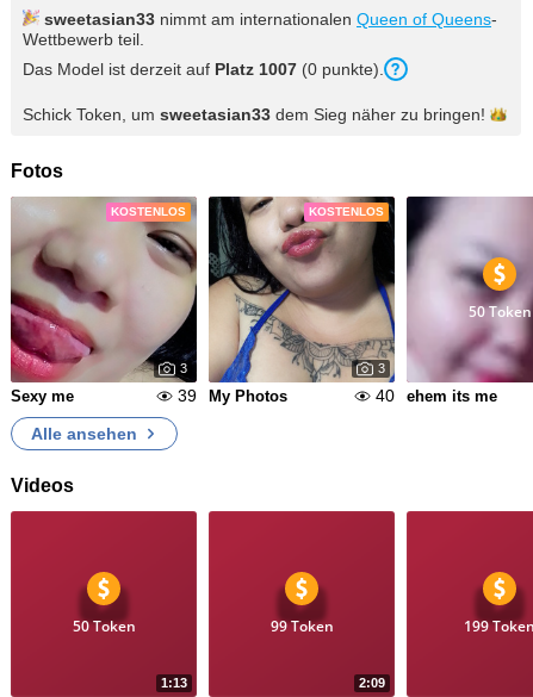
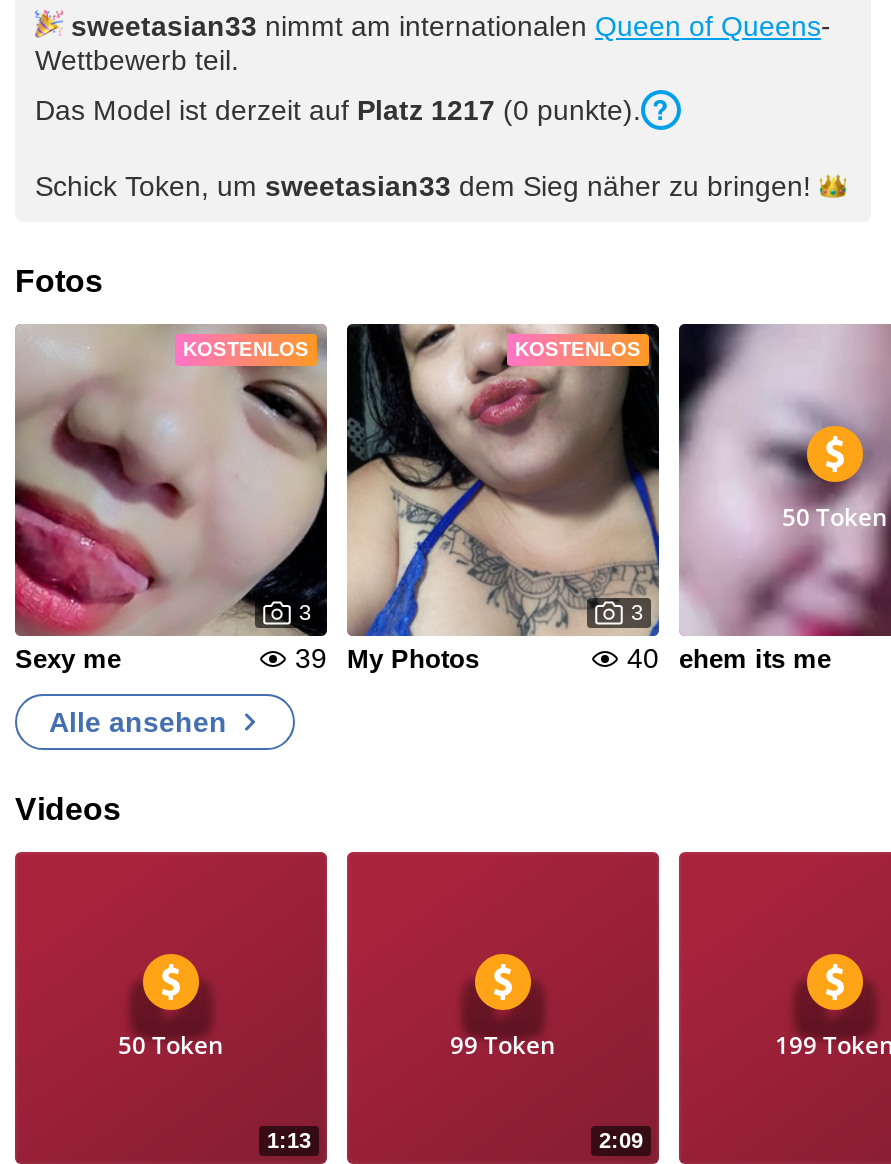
- Das Model ist derzeit auf Platz 1007 (0 punkte).
+ Das Model ist derzeit auf Platz 1217 (0 punkte).
